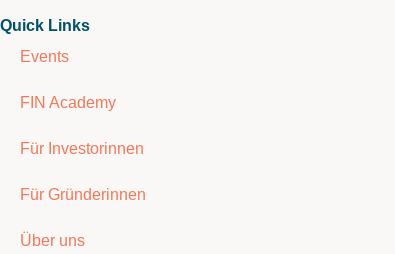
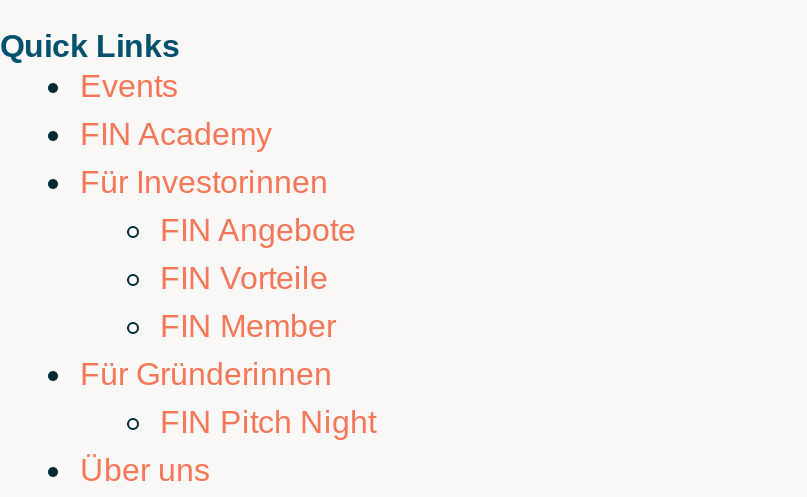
moved up: FIN Academy

moved up: Für Investorinnen

+ FIN Angebote
+ FIN Vorteile
+ FIN Member

+ FIN Pitch Night
